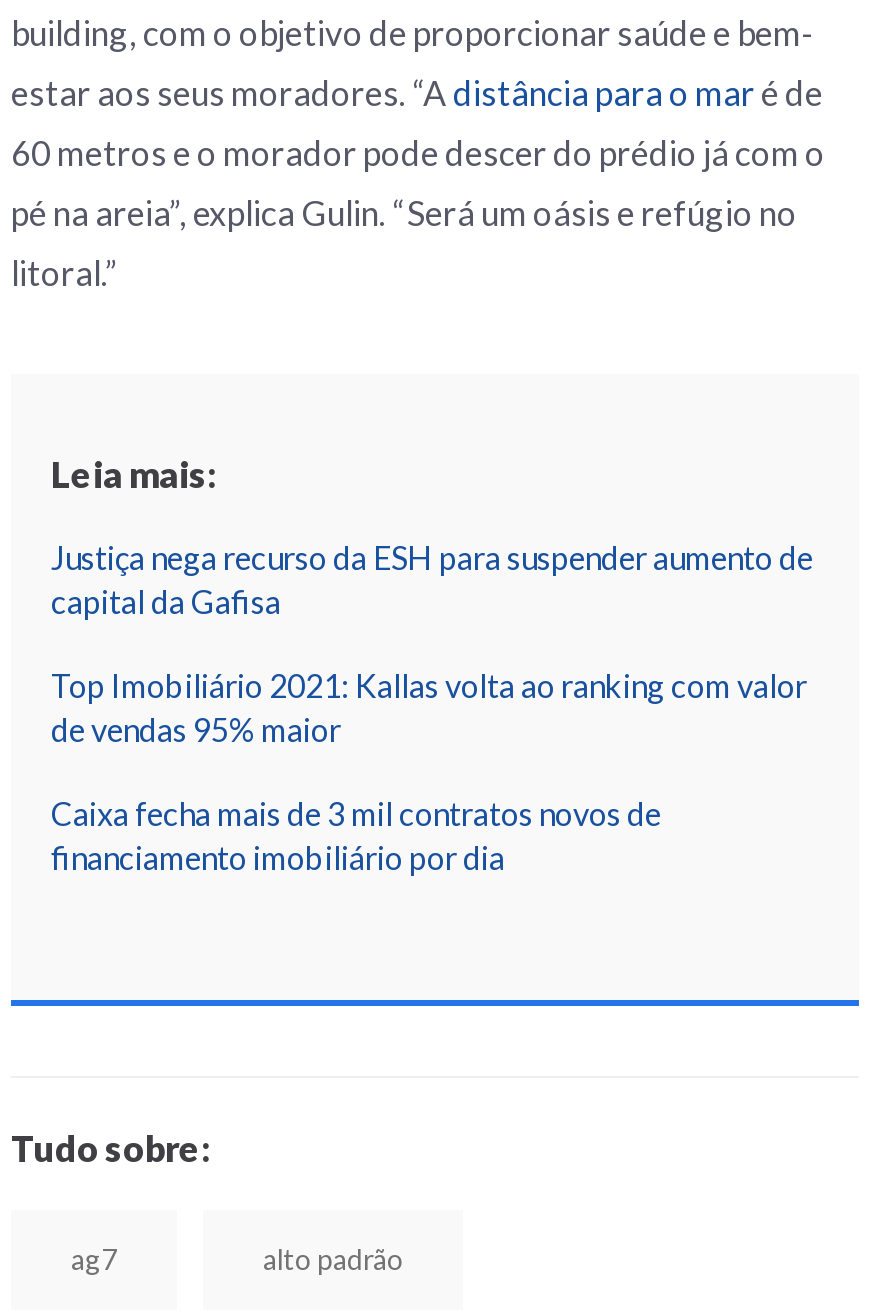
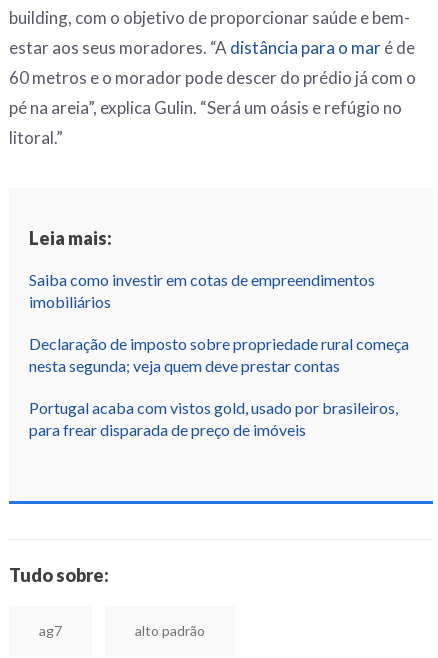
- Justiça nega recurso da ESH para suspender aumento de
- capital da Gafisa
+ Saiba como investir em cotas de empreendimentos
+ imobiliários

- Top Imobiliário 2021: Kallas volta ao ranking com valor
- de vendas 95% maior
+ Declaração de imposto sobre propriedade rural começa
+ nesta segunda; veja quem deve prestar contas

- Caixa fecha mais de 3 mil contratos novos de
- financiamento imobiliário por dia
+ Portugal acaba com vistos gold, usado por brasileiros,
+ para frear disparada de preço de imóveis
